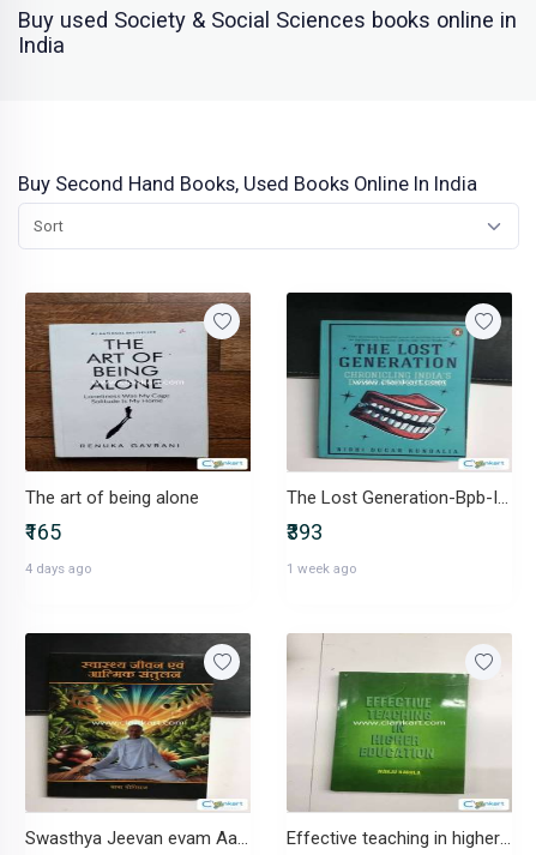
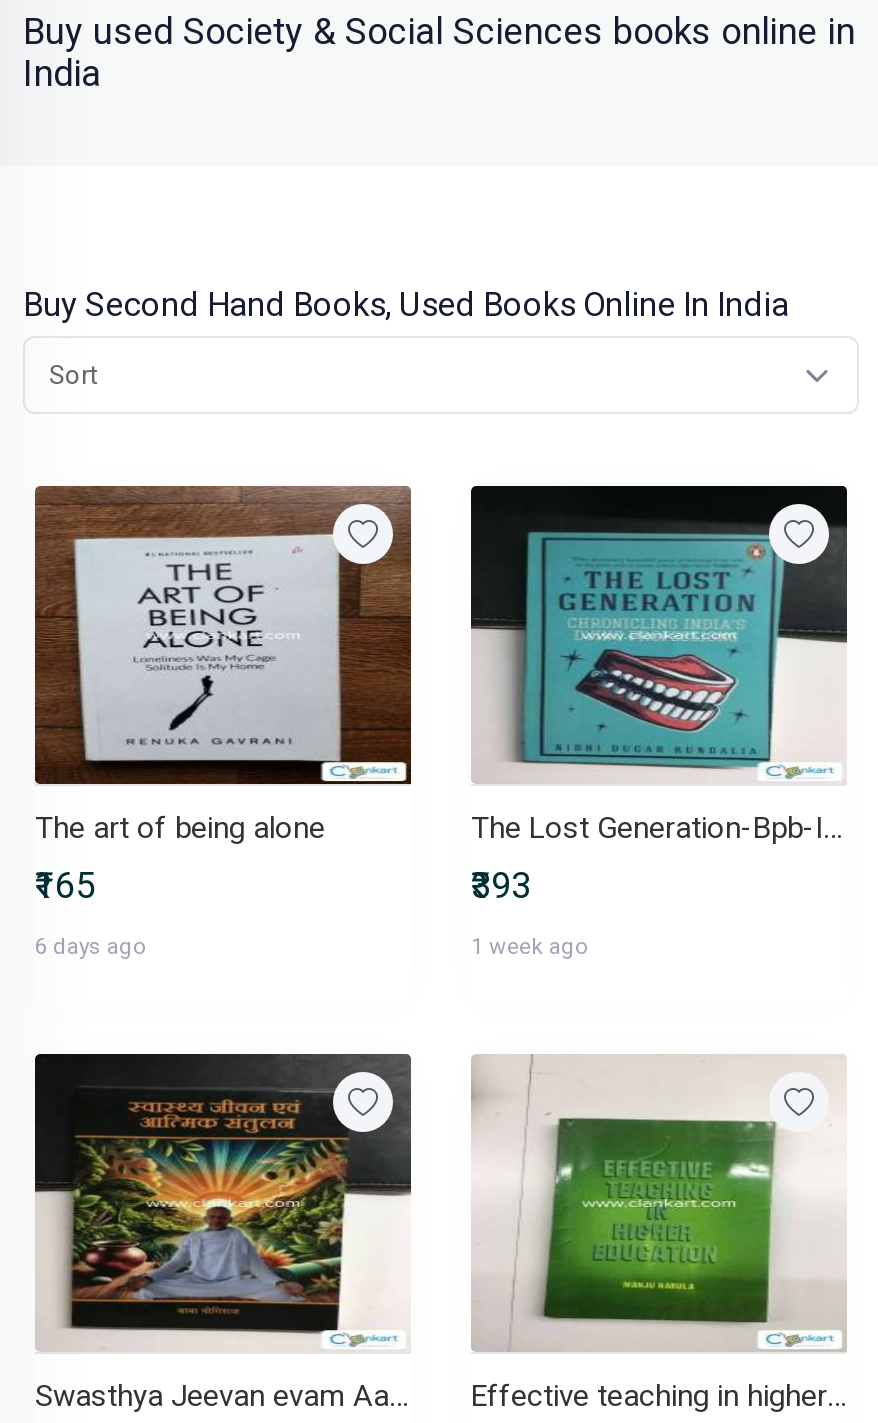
- 4 days ago
+ 6 days ago
